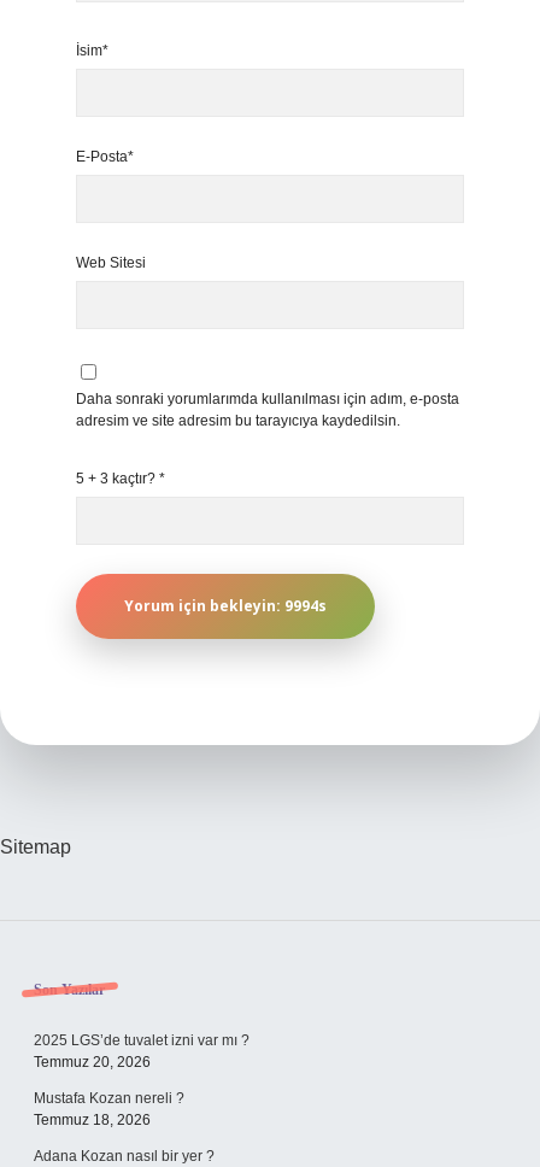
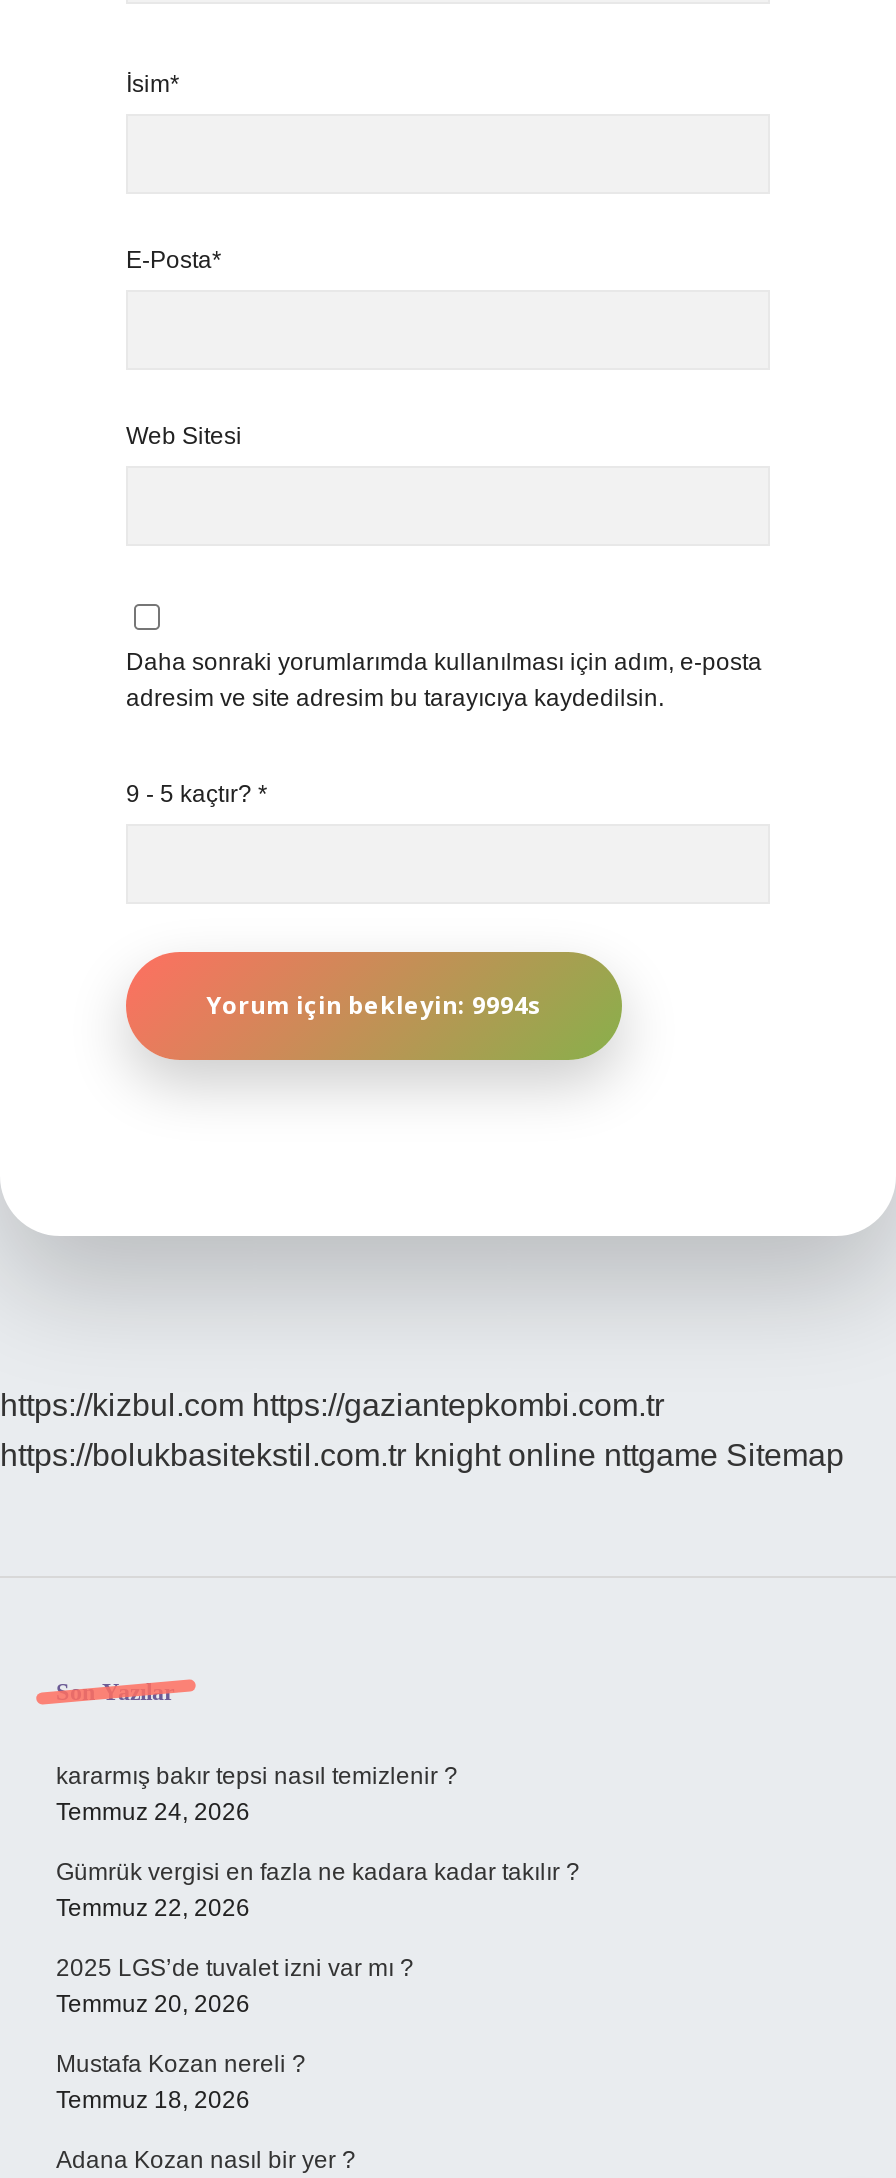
- 5 + 3 kaçtır? *
+ 9 - 5 kaçtır? *

- Sitemap
+ https://kizbul.com https://gaziantepkombi.com.tr
+ https://bolukbasitekstil.com.tr knight online nttgame Sitemap

+ kararmış bakır tepsi nasıl temizlenir ?
+ Temmuz 24, 2026
+ Gümrük vergisi en fazla ne kadara kadar takılır ?
+ Temmuz 22, 2026
